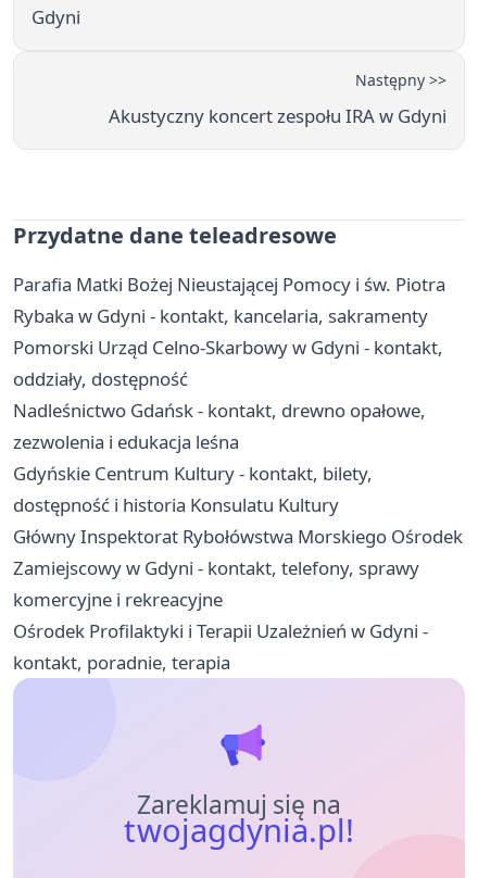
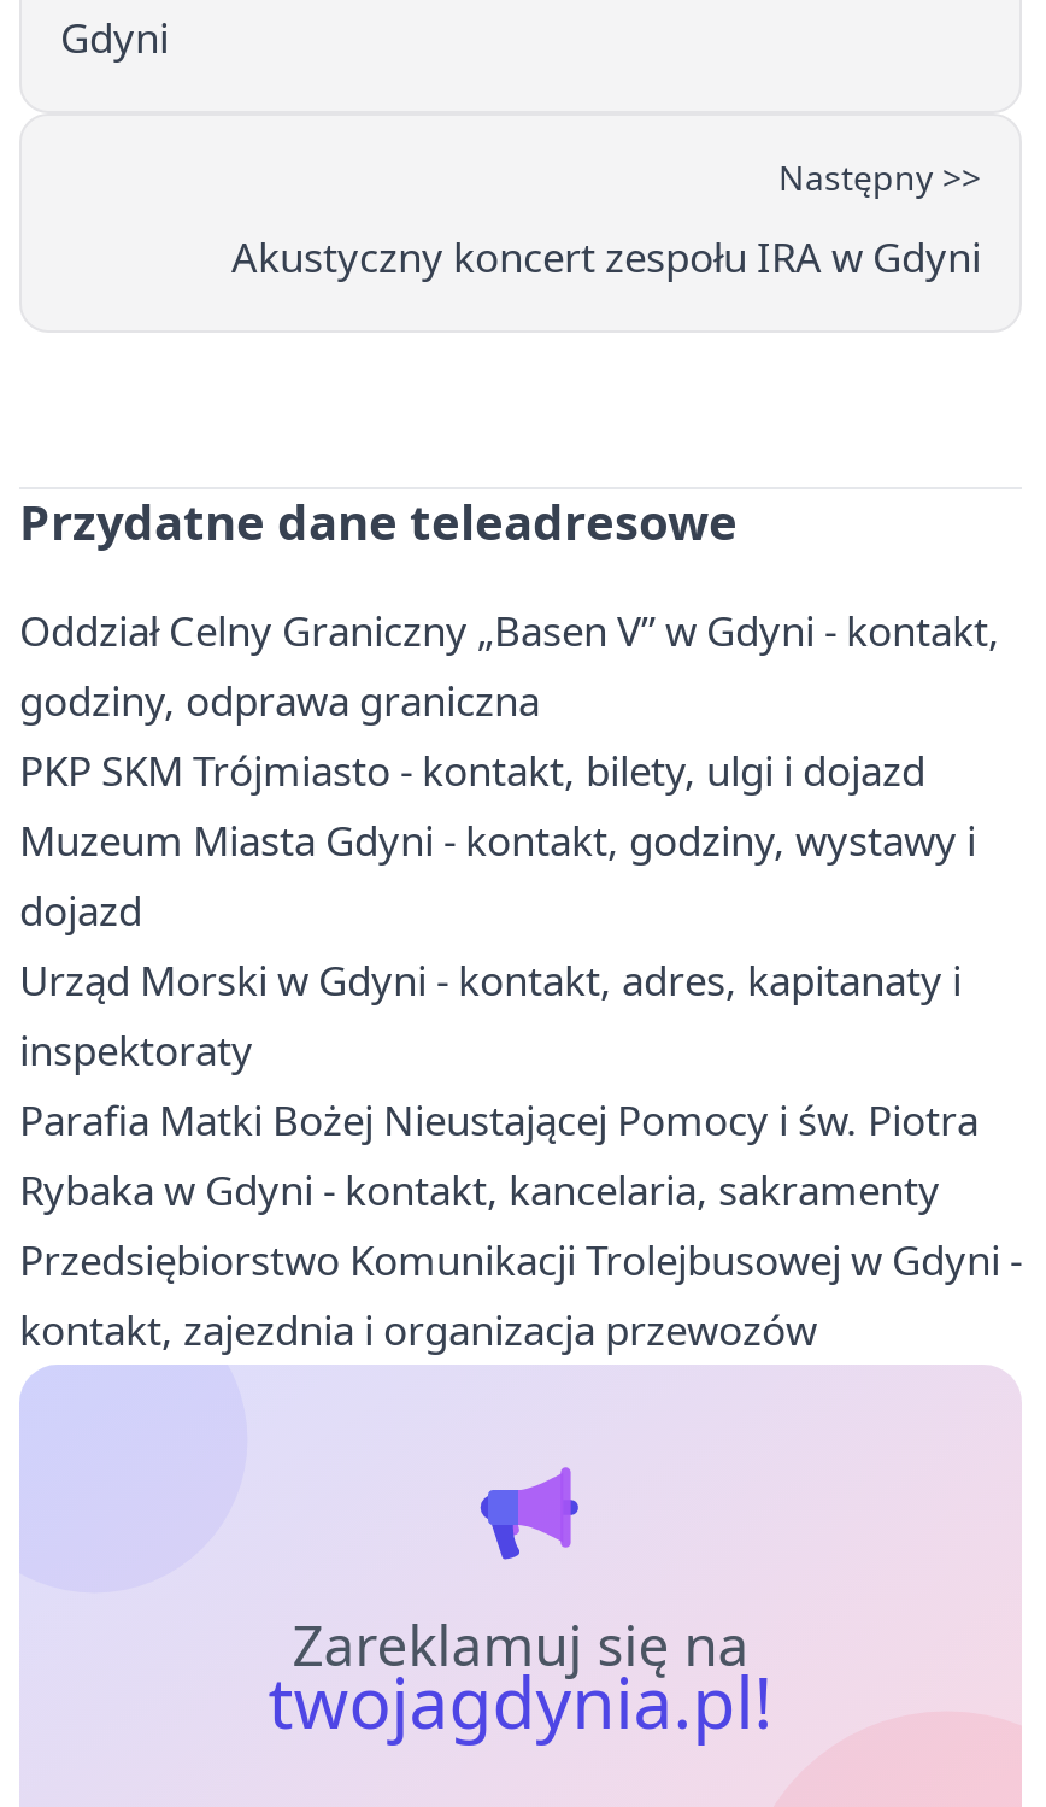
+ Oddział Celny Graniczny „Basen V” w Gdyni - kontakt,
+ godziny, odprawa graniczna
+ PKP SKM Trójmiasto - kontakt, bilety, ulgi i dojazd
+ Muzeum Miasta Gdyni - kontakt, godziny, wystawy i
+ dojazd
+ Urząd Morski w Gdyni - kontakt, adres, kapitanaty i
+ inspektoraty

moved down: Parafia Matki Bożej Nieustającej Pomocy i św. Piotra | Rybaka w Gdyni - kontakt, kancelaria, sakramenty

- Pomorski Urząd Celno-Skarbowy w Gdyni - kontakt,
- oddziały, dostępność
- Nadleśnictwo Gdańsk - kontakt, drewno opałowe,
- zezwolenia i edukacja leśna
- Gdyńskie Centrum Kultury - kontakt, bilety,
- dostępność i historia Konsulatu Kultury
- Główny Inspektorat Rybołówstwa Morskiego Ośrodek
- Zamiejscowy w Gdyni - kontakt, telefony, sprawy
- komercyjne i rekreacyjne
- Ośrodek Profilaktyki i Terapii Uzależnień w Gdyni -
- kontakt, poradnie, terapia
+ Przedsiębiorstwo Komunikacji Trolejbusowej w Gdyni -
+ kontakt, zajezdnia i organizacja przewozów
